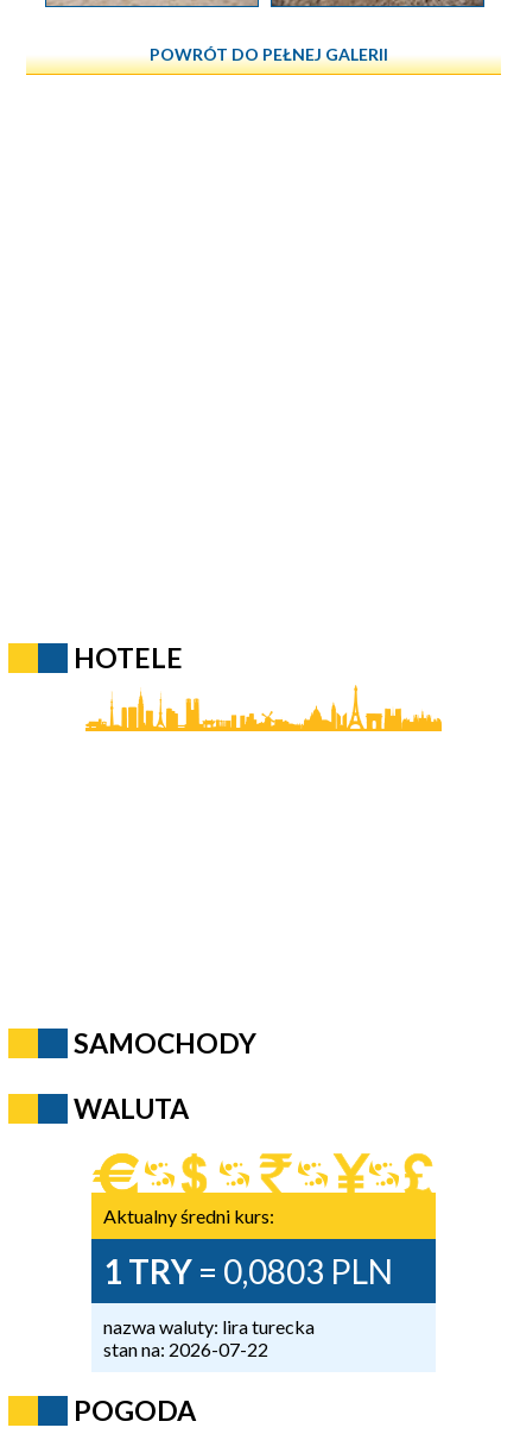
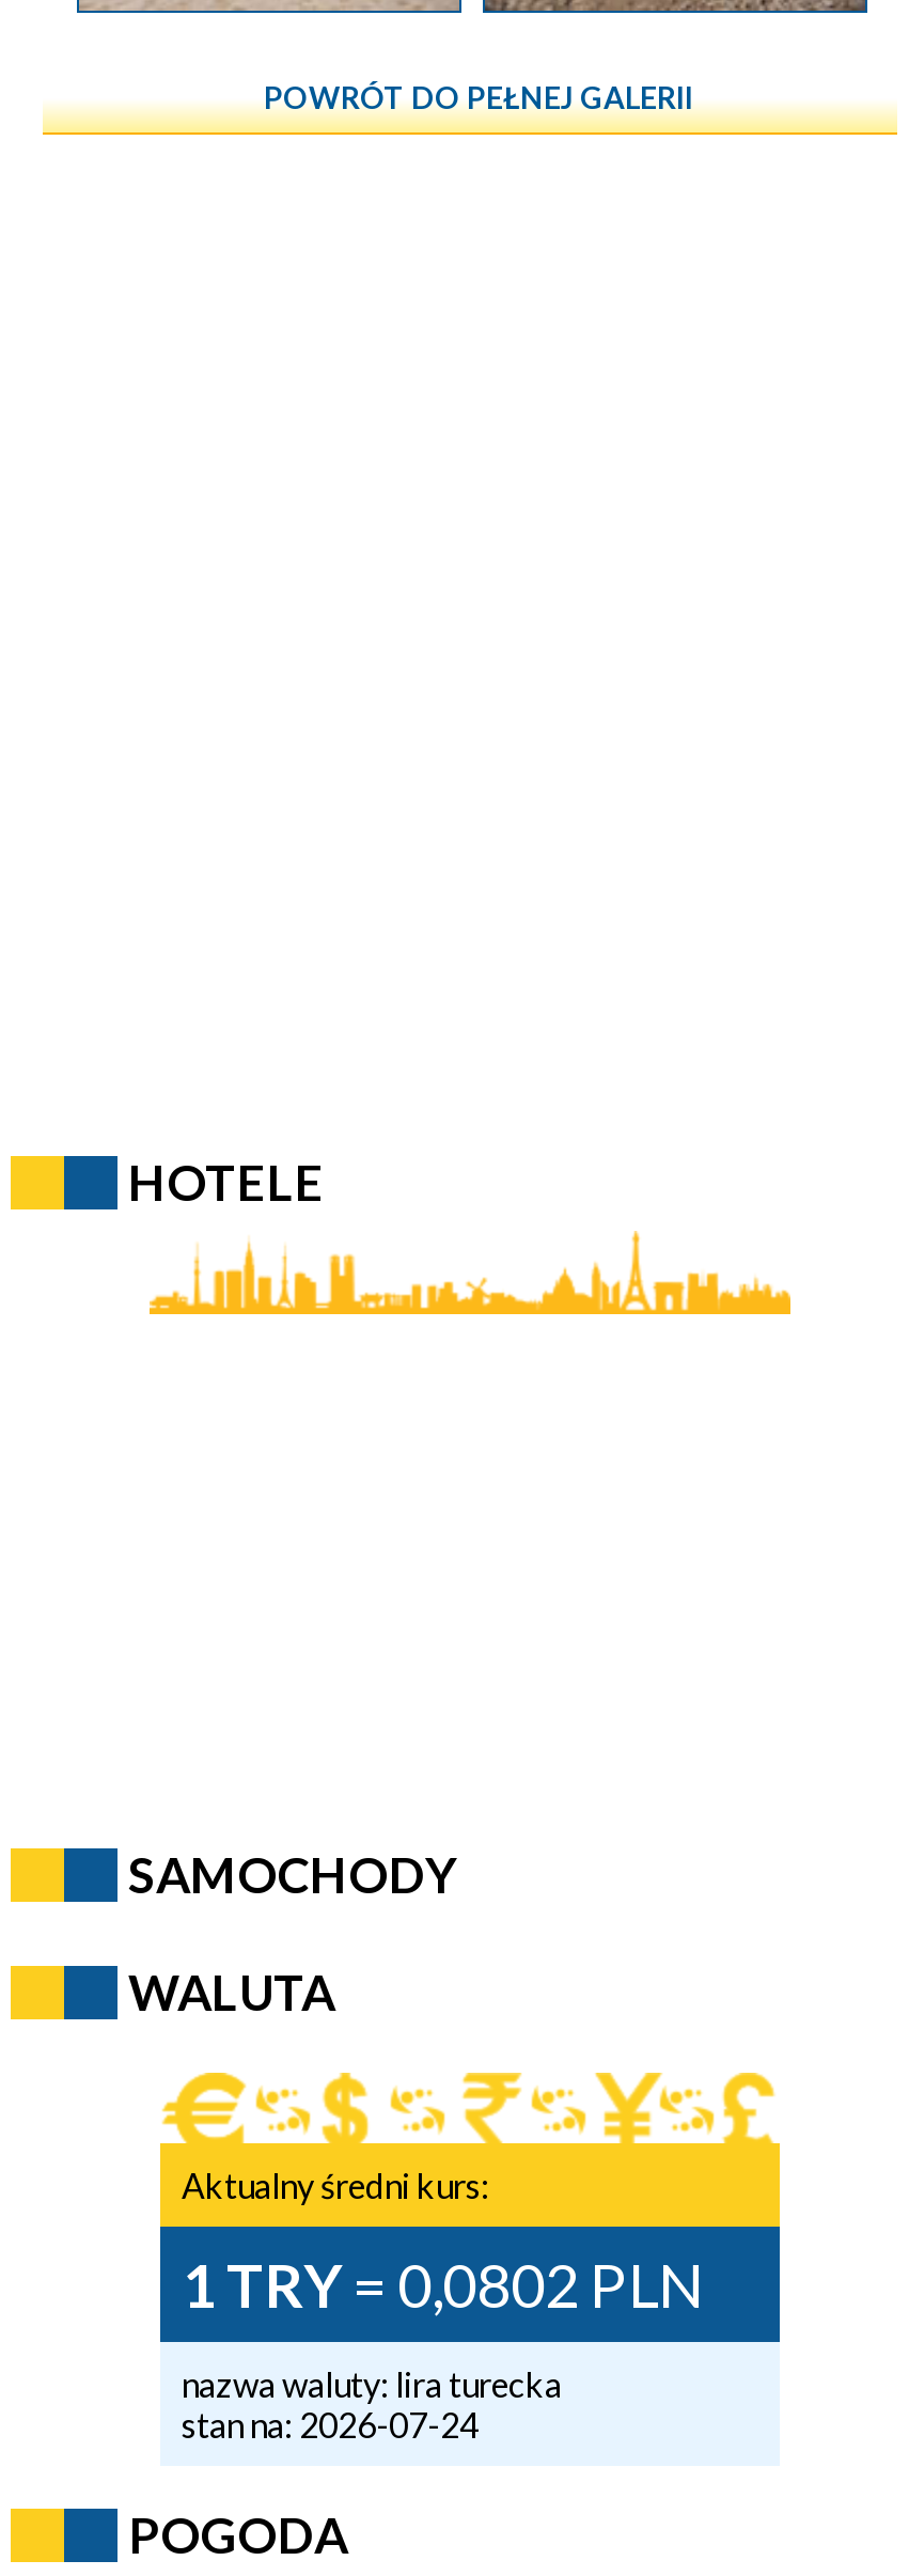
- 1 TRY = 0,0803 PLN
+ 1 TRY = 0,0802 PLN

- stan na: 2026-07-22
+ stan na: 2026-07-24
